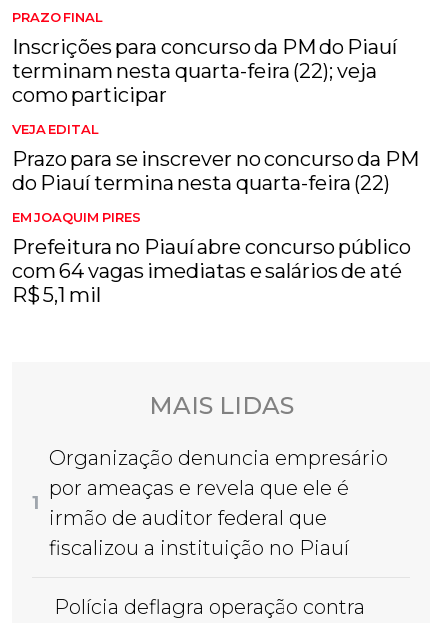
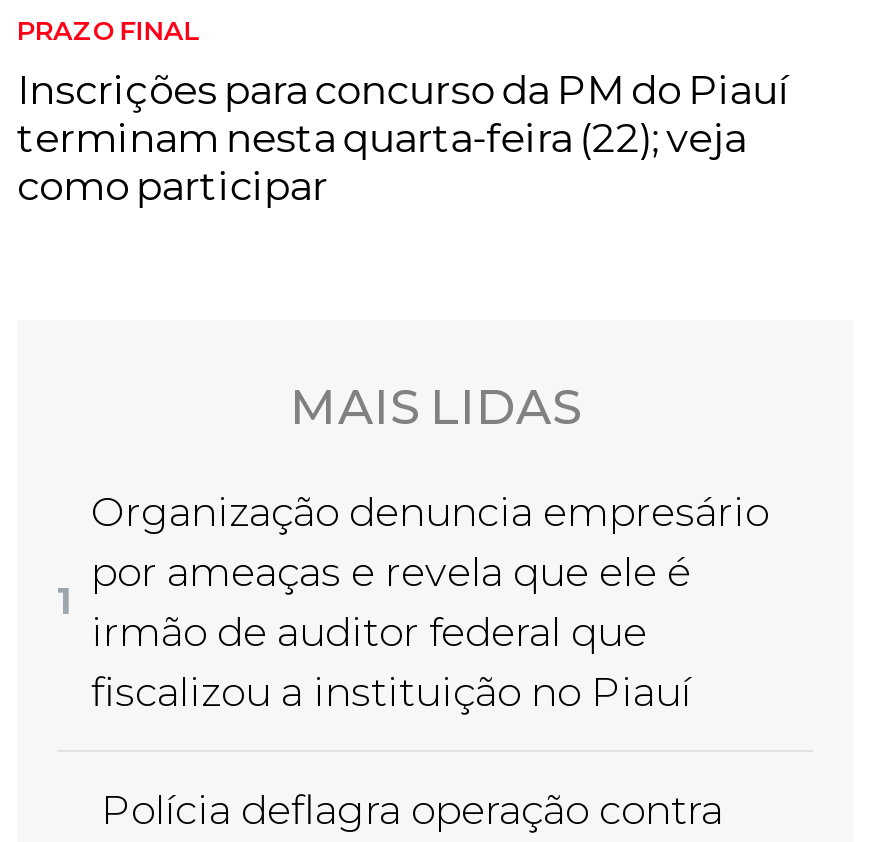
- VEJA EDITAL
- Prazo para se inscrever no concurso da PM
- do Piauí termina nesta quarta-feira (22)
- EM JOAQUIM PIRES
- Prefeitura no Piauí abre concurso público
- com 64 vagas imediatas e salários de até
- R$ 5,1 mil
